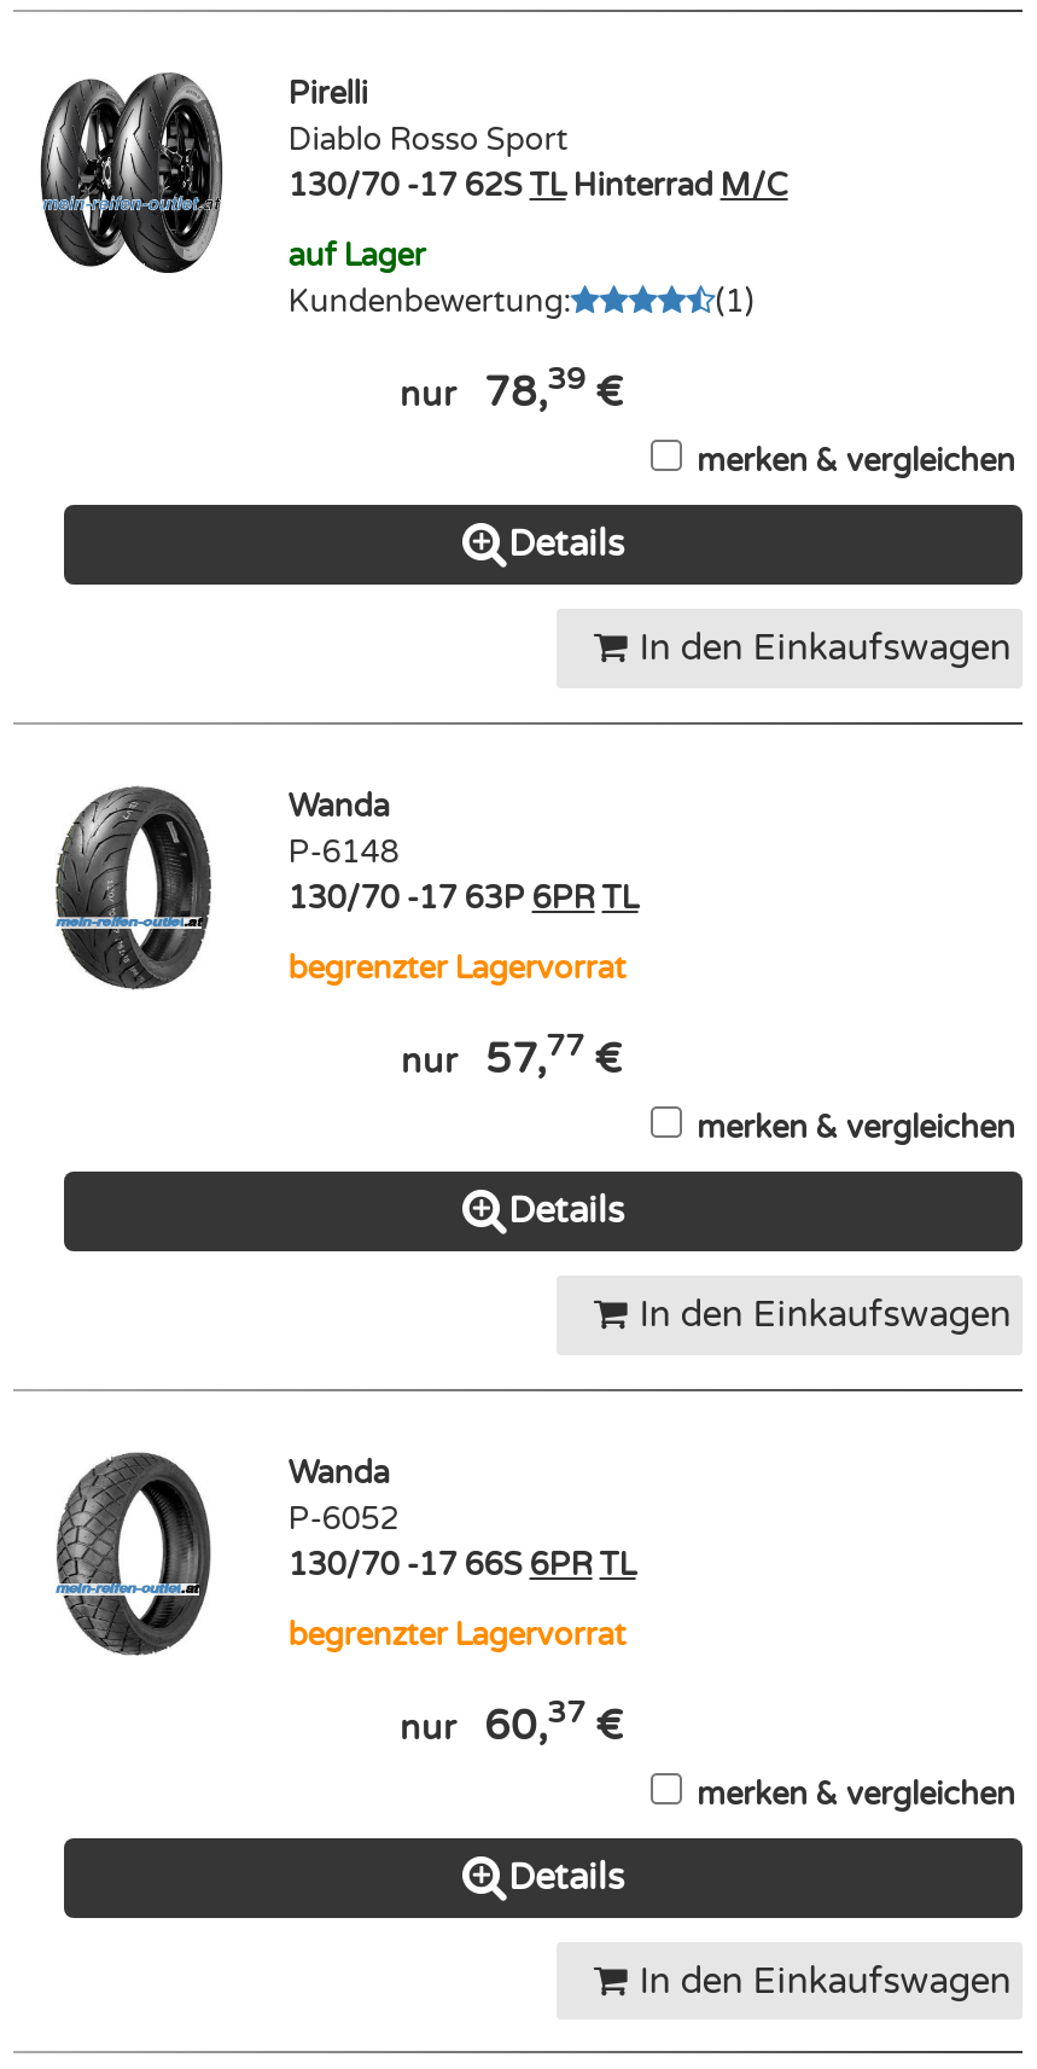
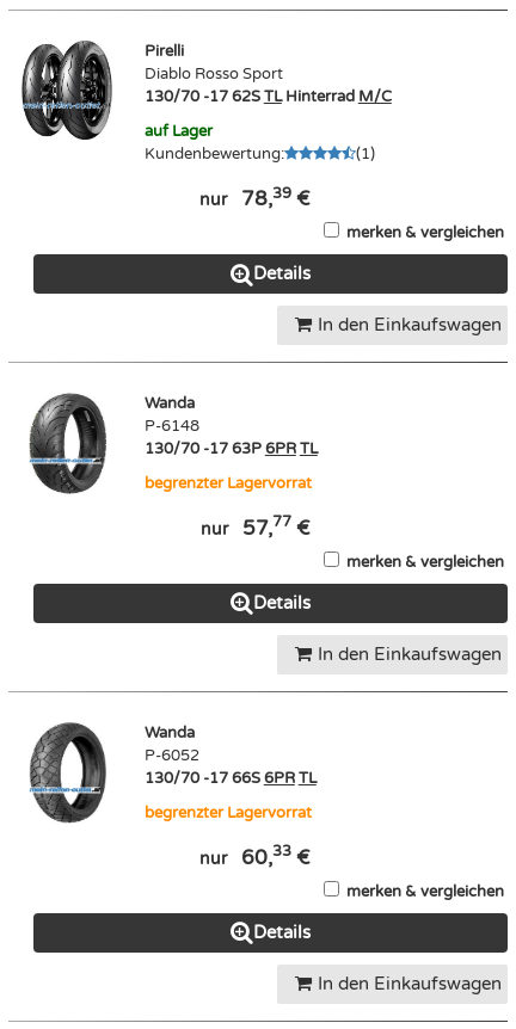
- nur 60,37 €
+ nur 60,33 €
